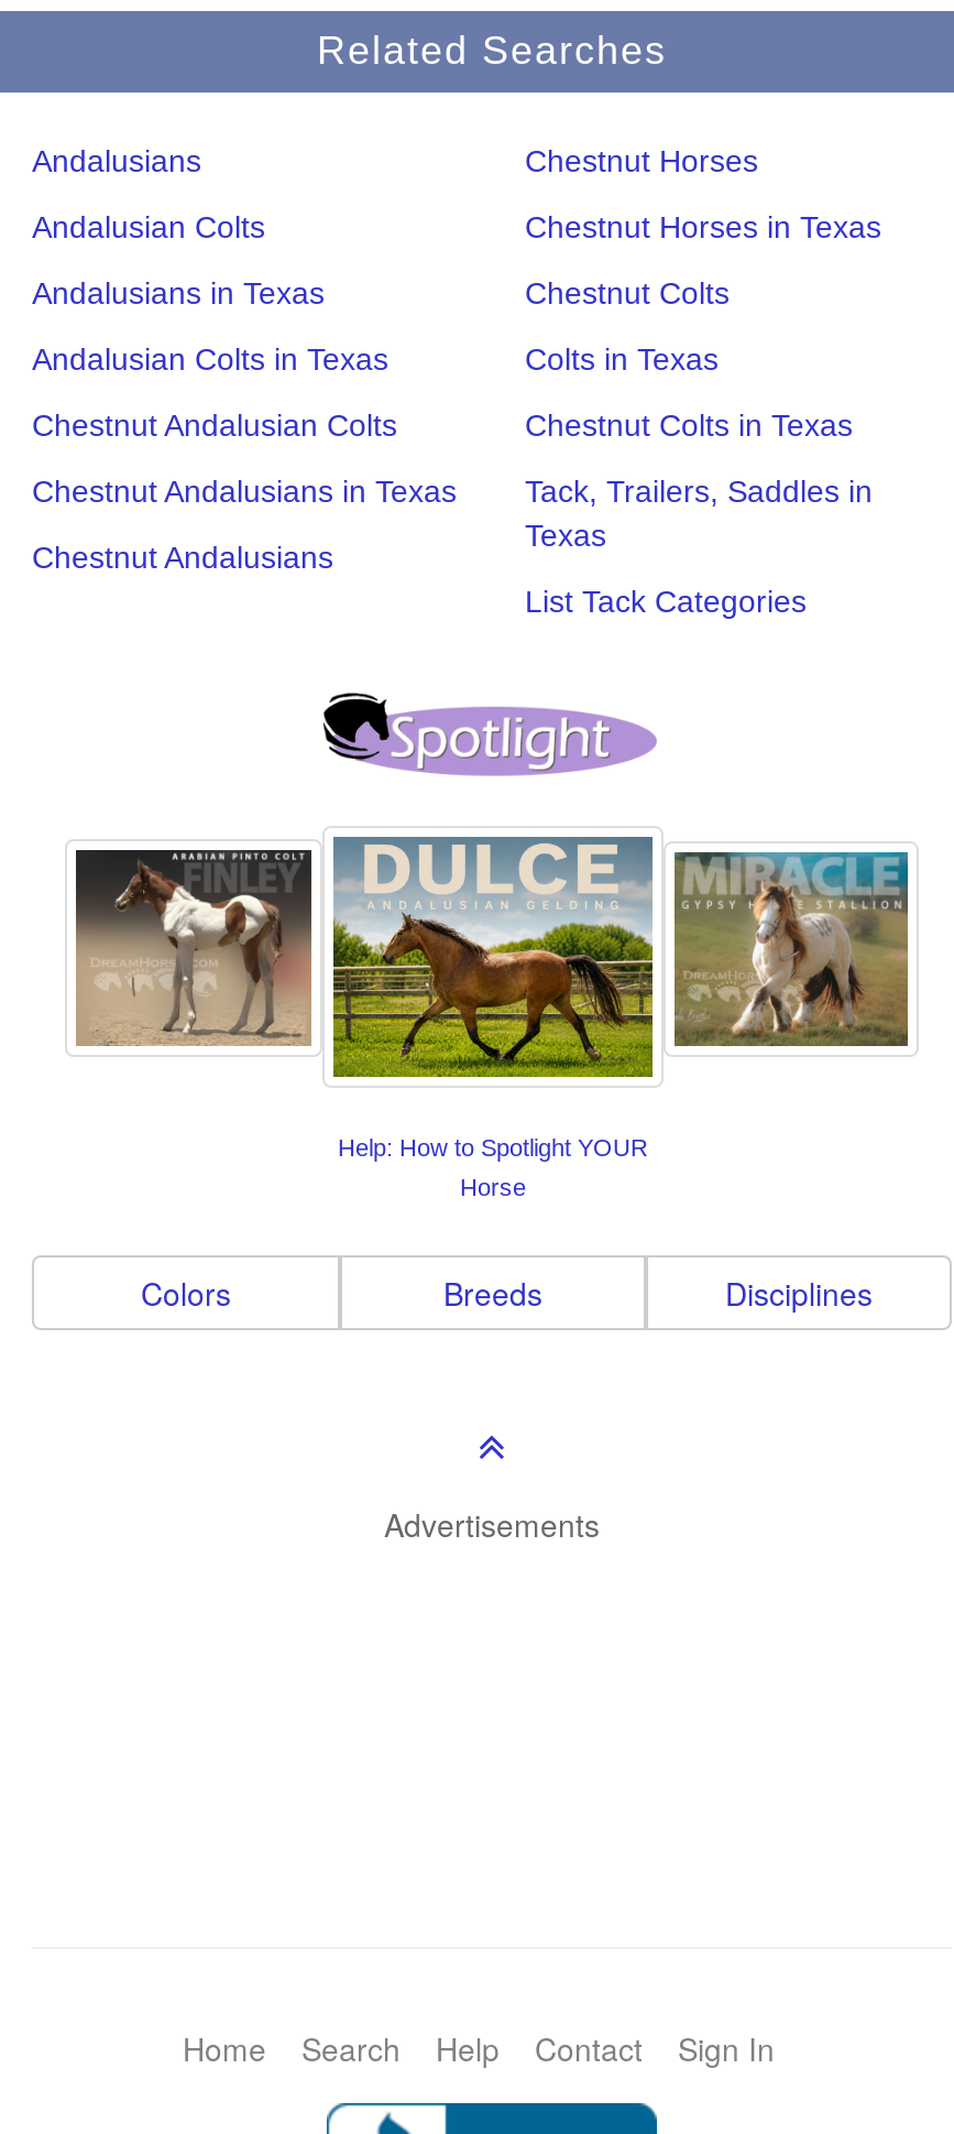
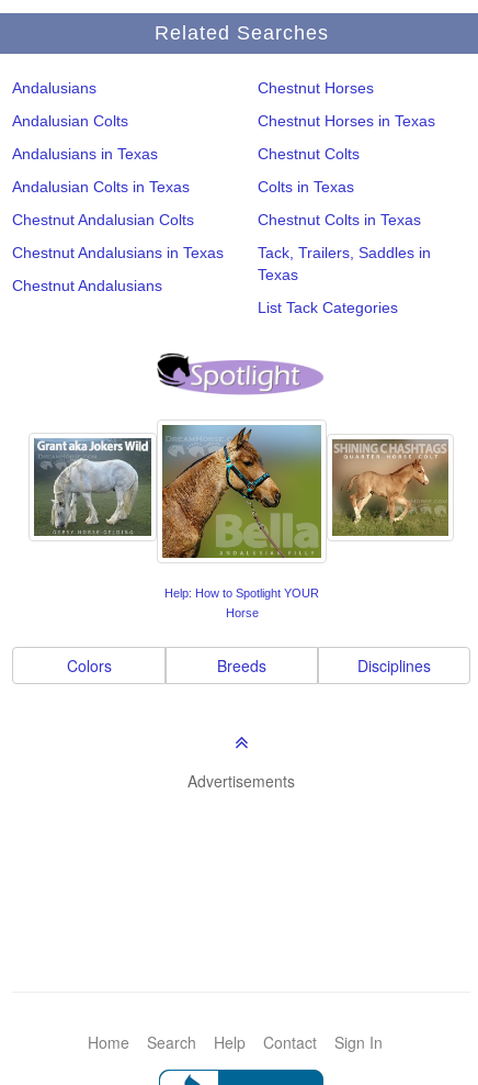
- [image]
+ [image]

- [image]
+ [image]

- [image]
+ [image]
